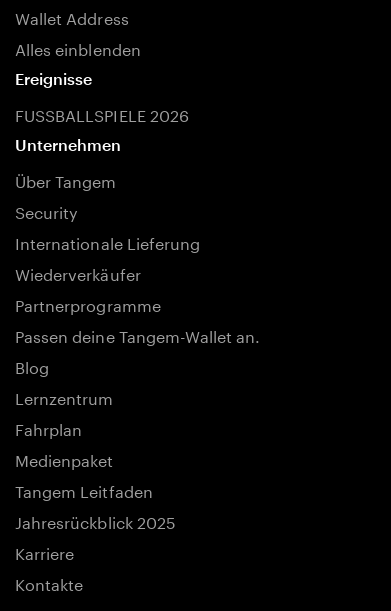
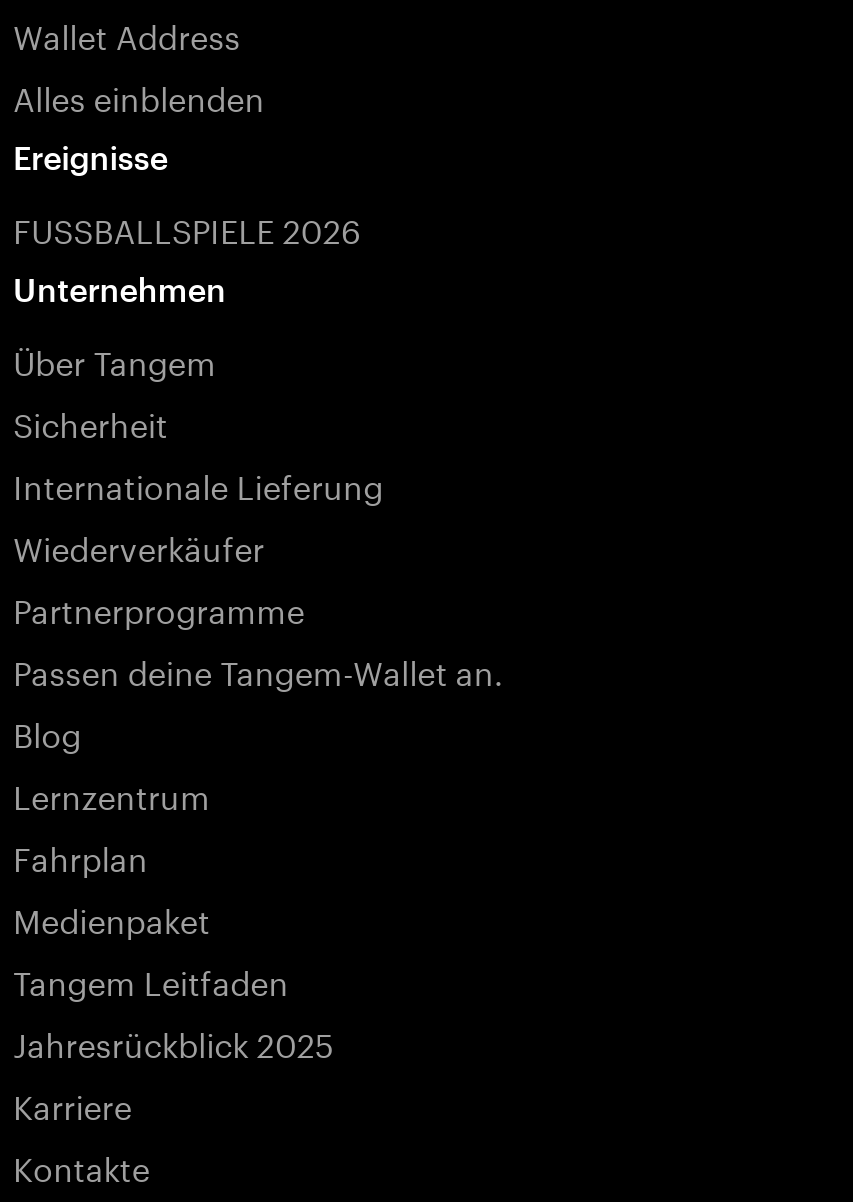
- Security
+ Sicherheit
